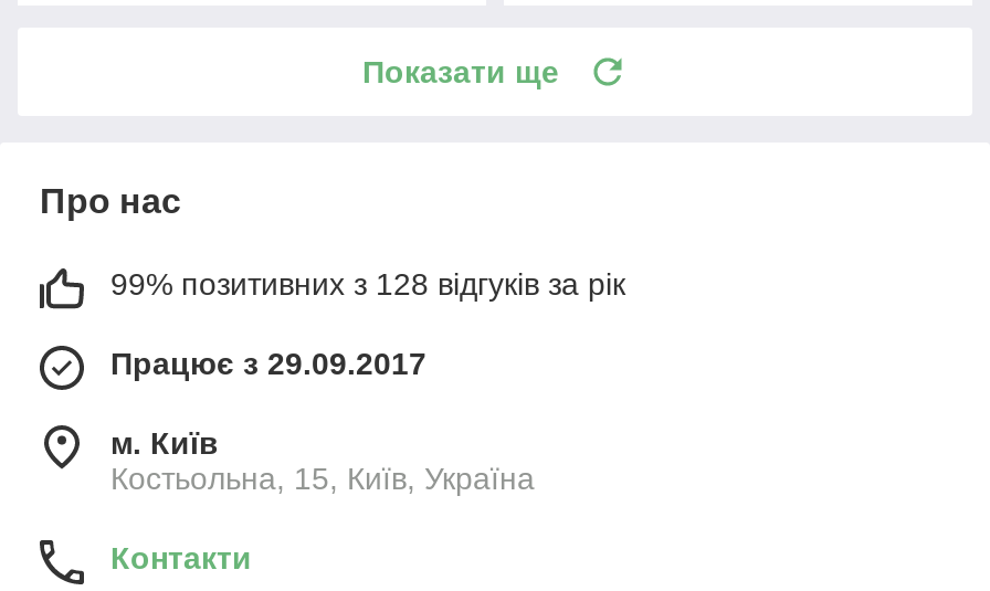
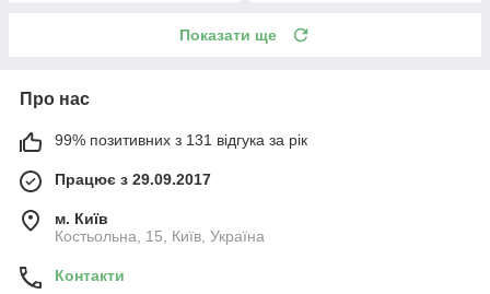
- 99% позитивних з 128 відгуків за рік
+ 99% позитивних з 131 відгука за рік
